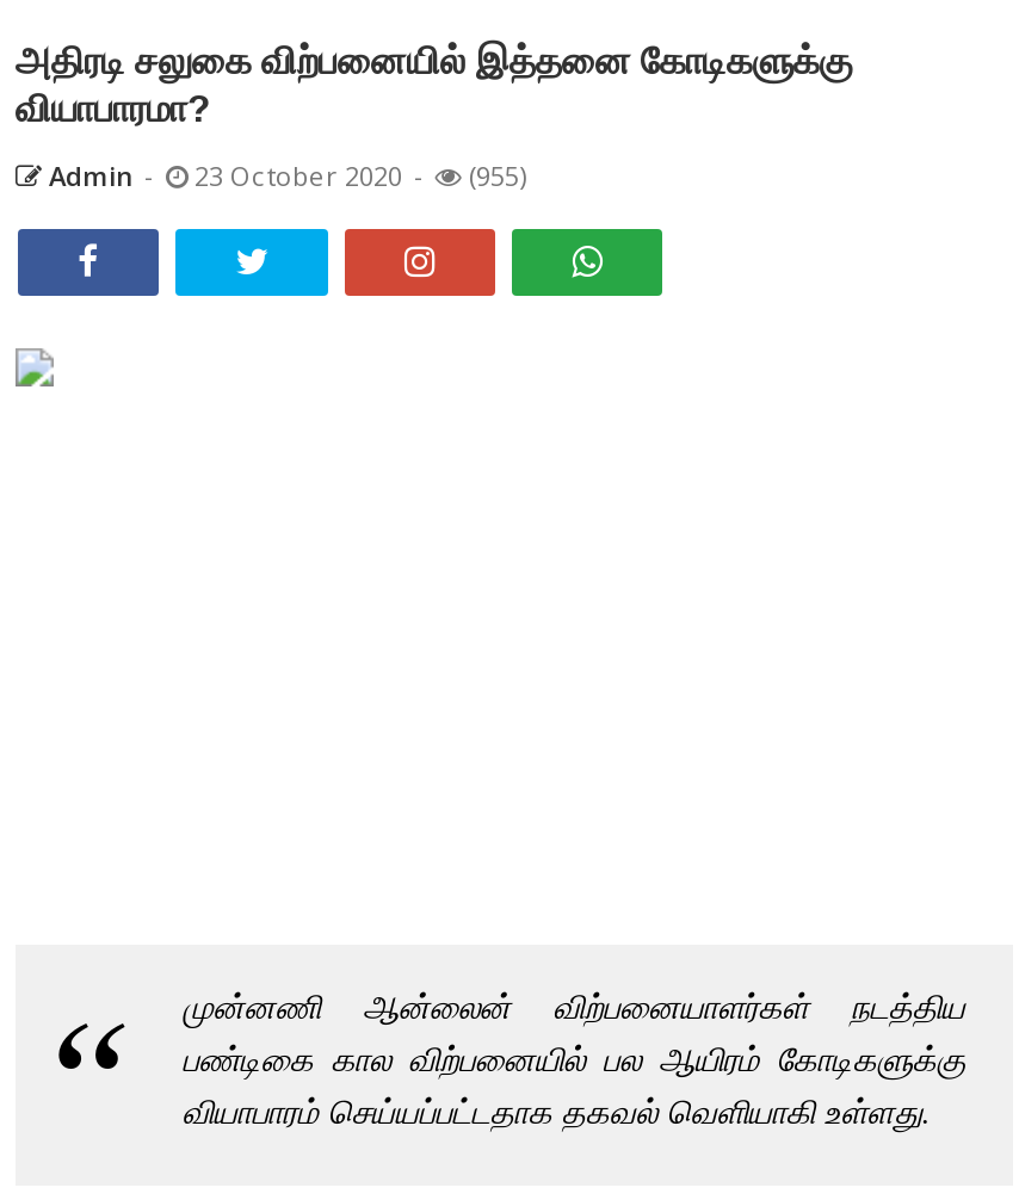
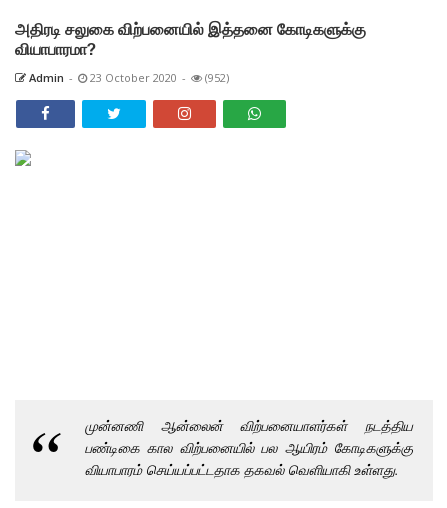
- Admin - 23 October 2020 - (955)
+ Admin - 23 October 2020 - (952)
